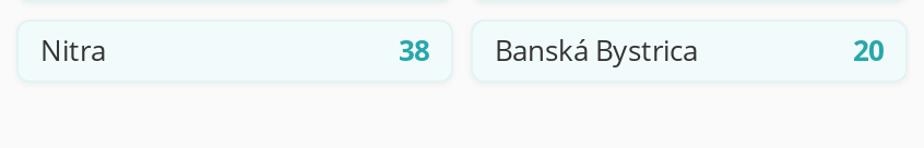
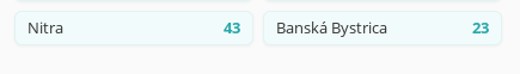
- 38 Banská Bystrica
+ 43 Banská Bystrica

- 20
+ 23
